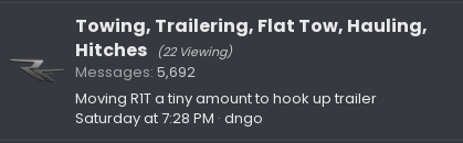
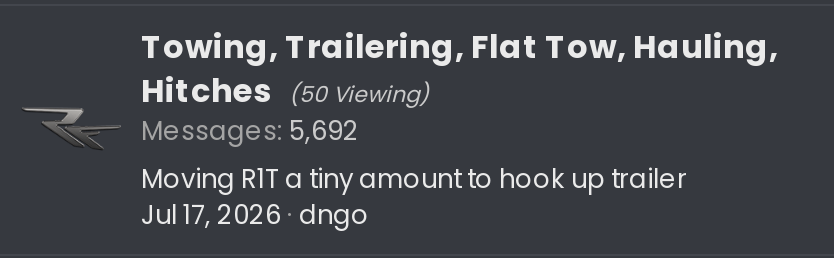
- Hitches (22 Viewing)
+ Hitches (50 Viewing)

- Saturday at 7:28 PM dngo
+ Jul 17, 2026 dngo
